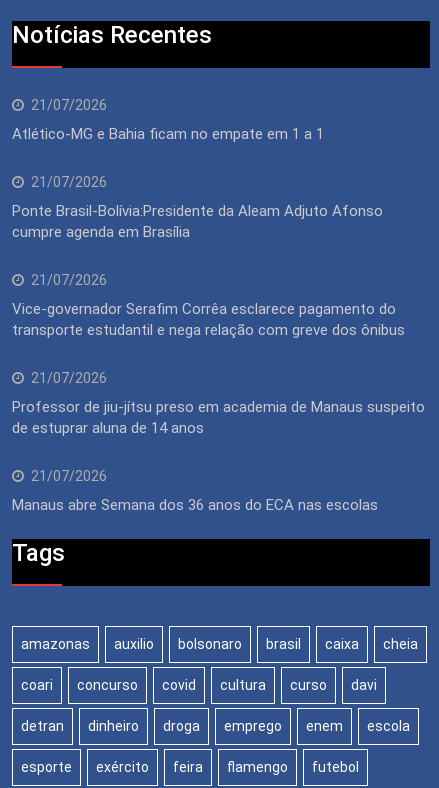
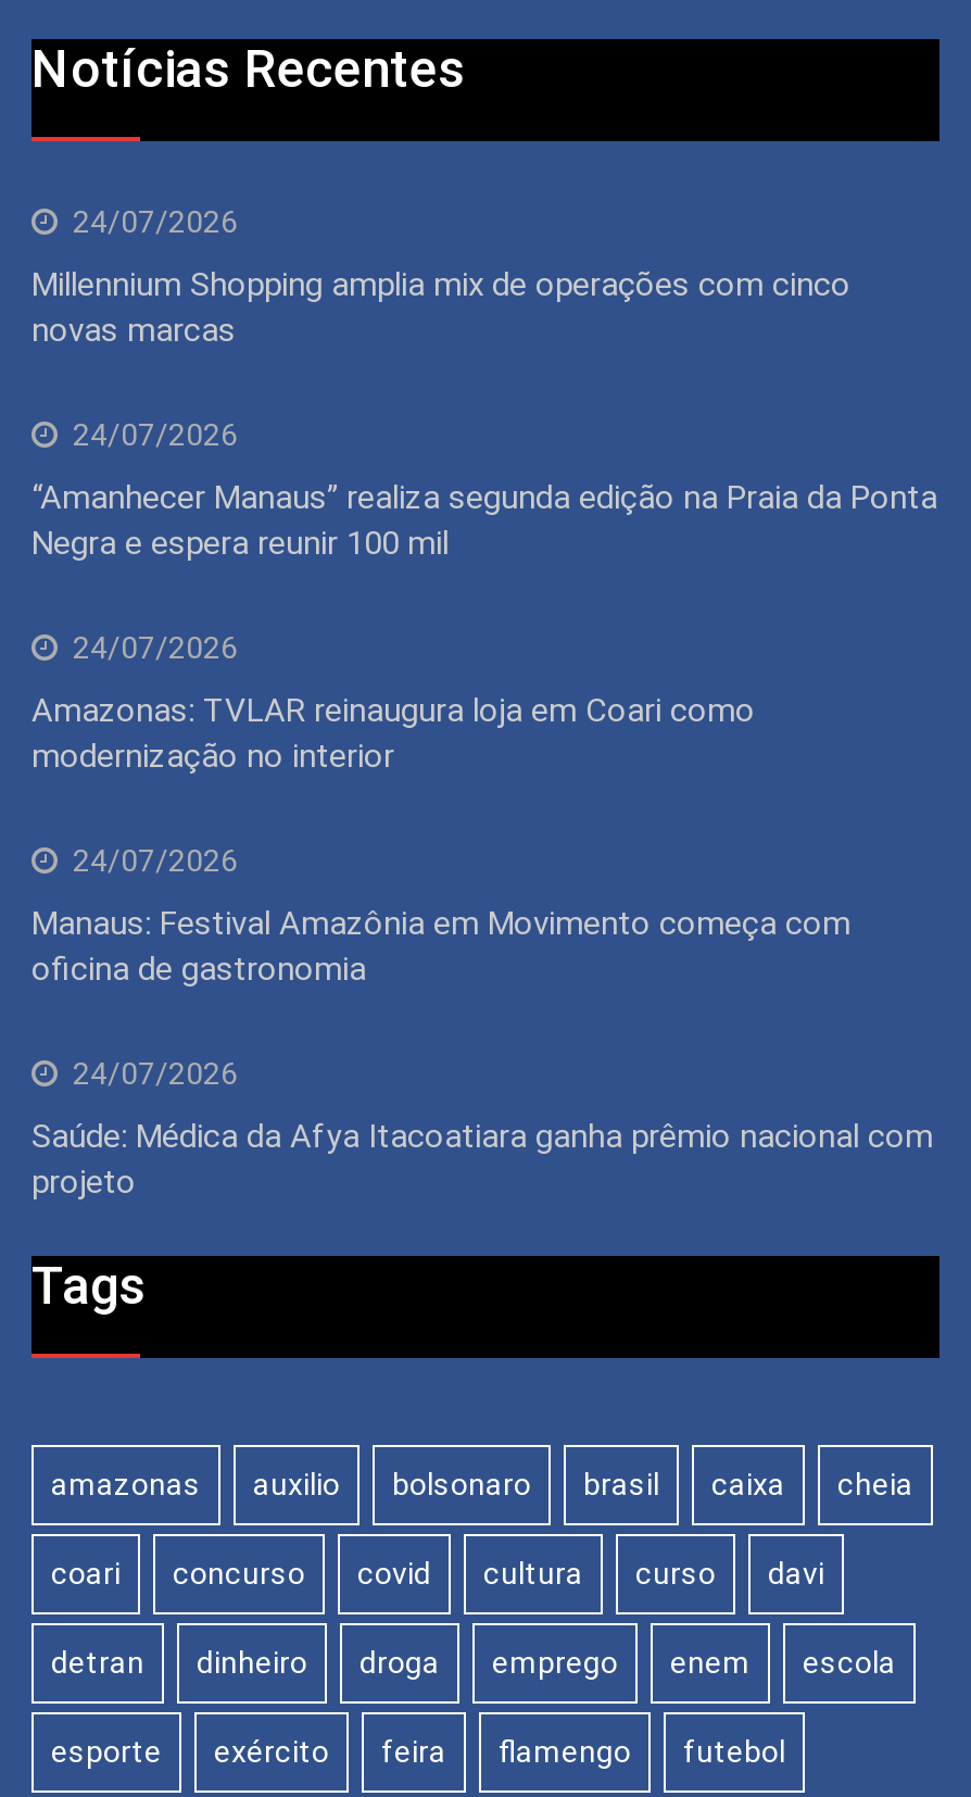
- 21/07/2026
+ 24/07/2026

- Atlético-MG e Bahia ficam no empate em 1 a 1
+ Millennium Shopping amplia mix de operações com cinco
+ novas marcas

- 21/07/2026
+ 24/07/2026

- Ponte Brasil-Bolívia:Presidente da Aleam Adjuto Afonso
- cumpre agenda em Brasília
+ “Amanhecer Manaus” realiza segunda edição na Praia da Ponta
+ Negra e espera reunir 100 mil

- 21/07/2026
+ 24/07/2026

- Vice-governador Serafim Corrêa esclarece pagamento do
- transporte estudantil e nega relação com greve dos ônibus
+ Amazonas: TVLAR reinaugura loja em Coari como
+ modernização no interior

- 21/07/2026
+ 24/07/2026

- Professor de jiu-jítsu preso em academia de Manaus suspeito
- de estuprar aluna de 14 anos
+ Manaus: Festival Amazônia em Movimento começa com
+ oficina de gastronomia

- 21/07/2026
+ 24/07/2026

- Manaus abre Semana dos 36 anos do ECA nas escolas
+ Saúde: Médica da Afya Itacoatiara ganha prêmio nacional com
+ projeto
